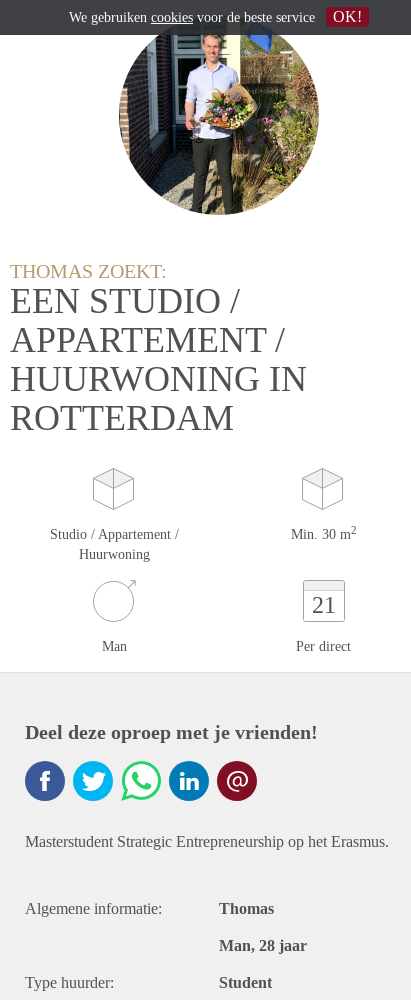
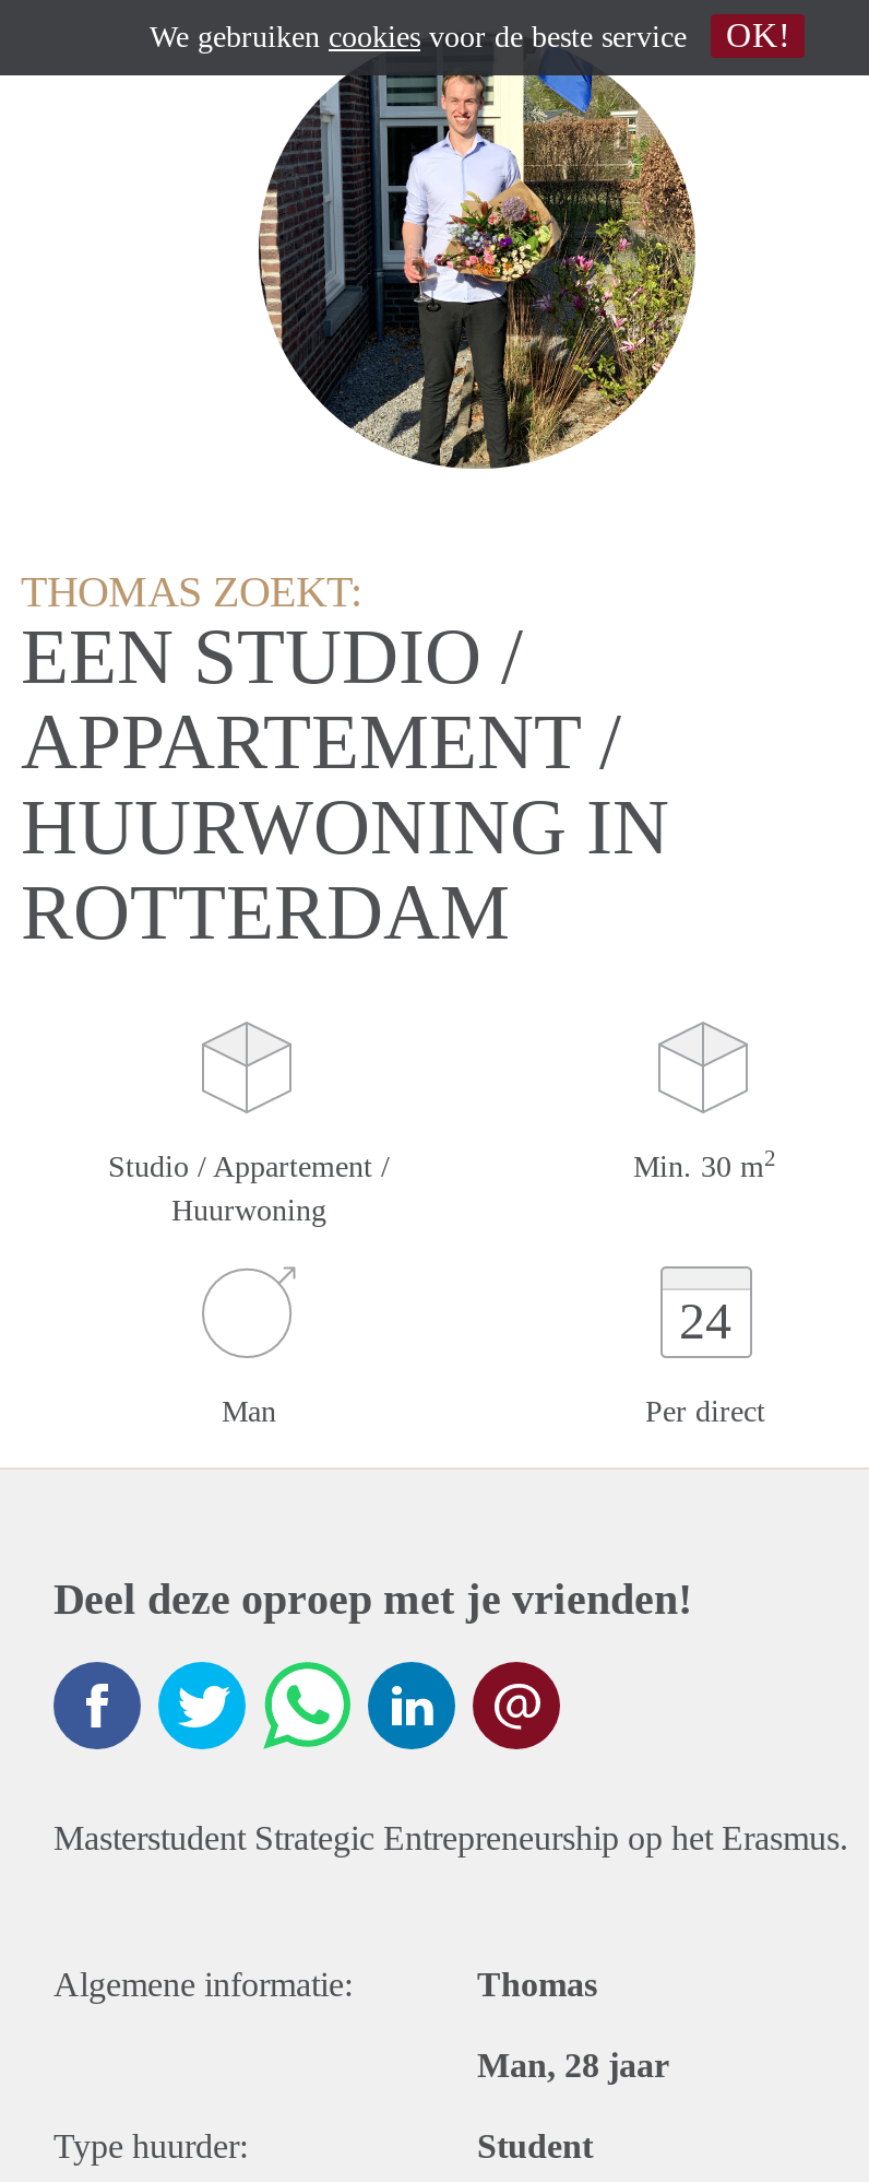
- 21
+ 24
